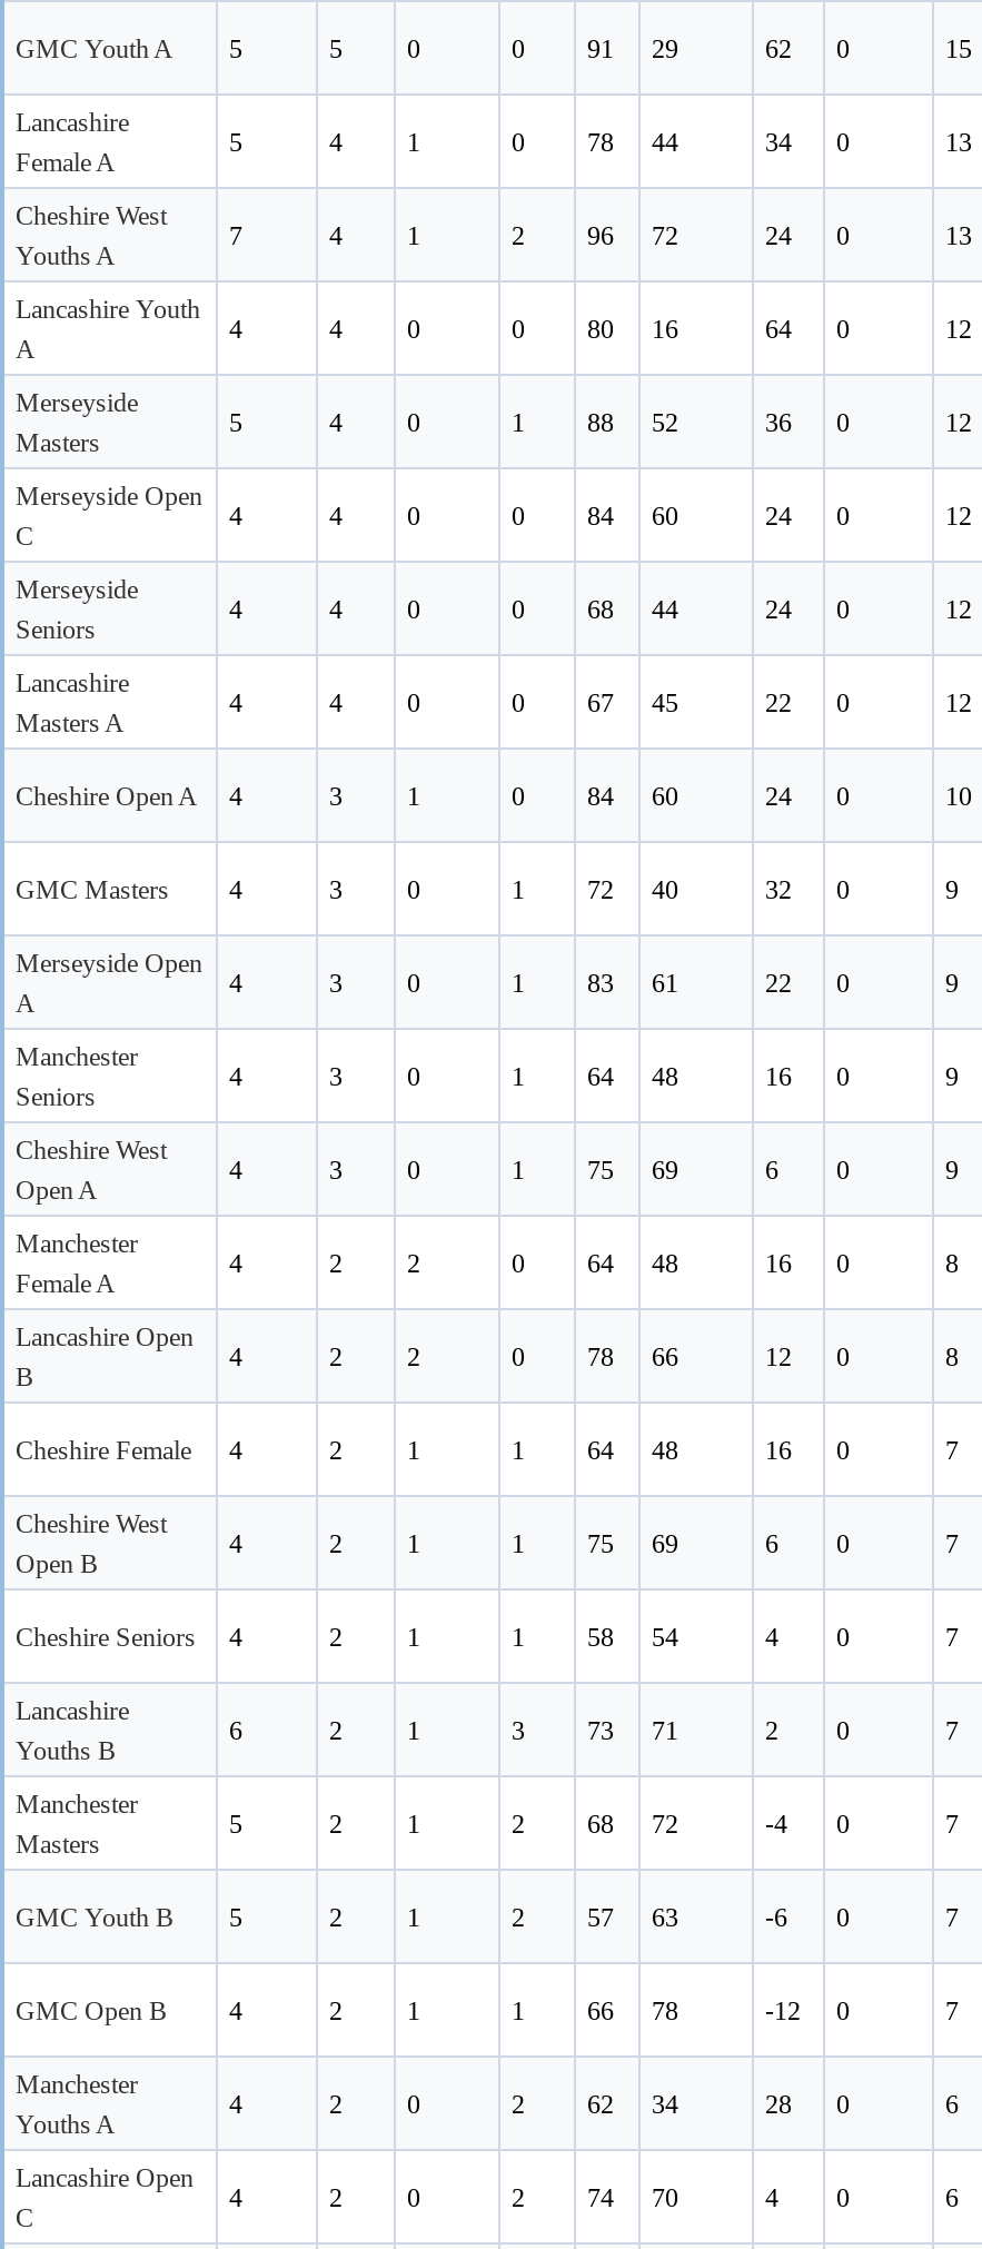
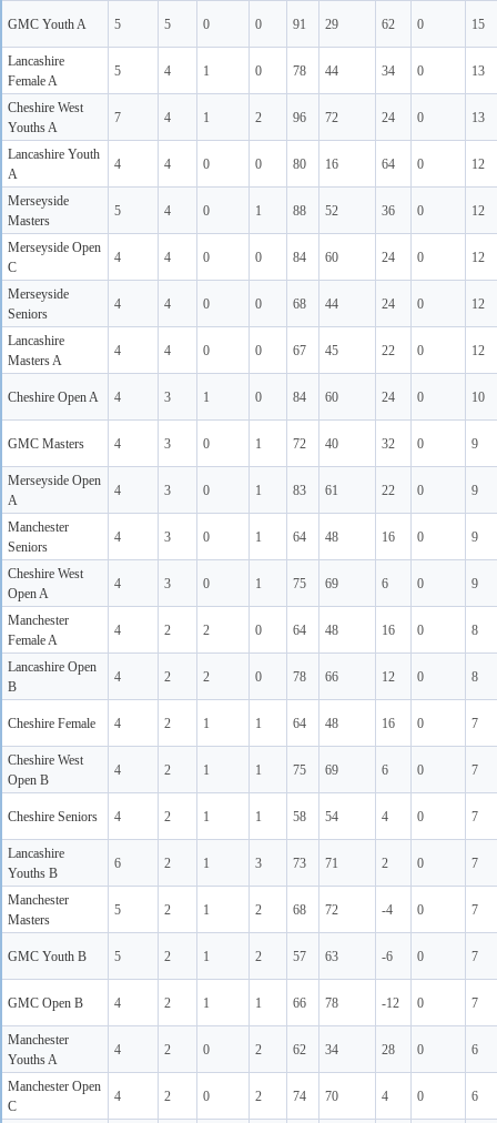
- Lancashire Open
+ Manchester Open
